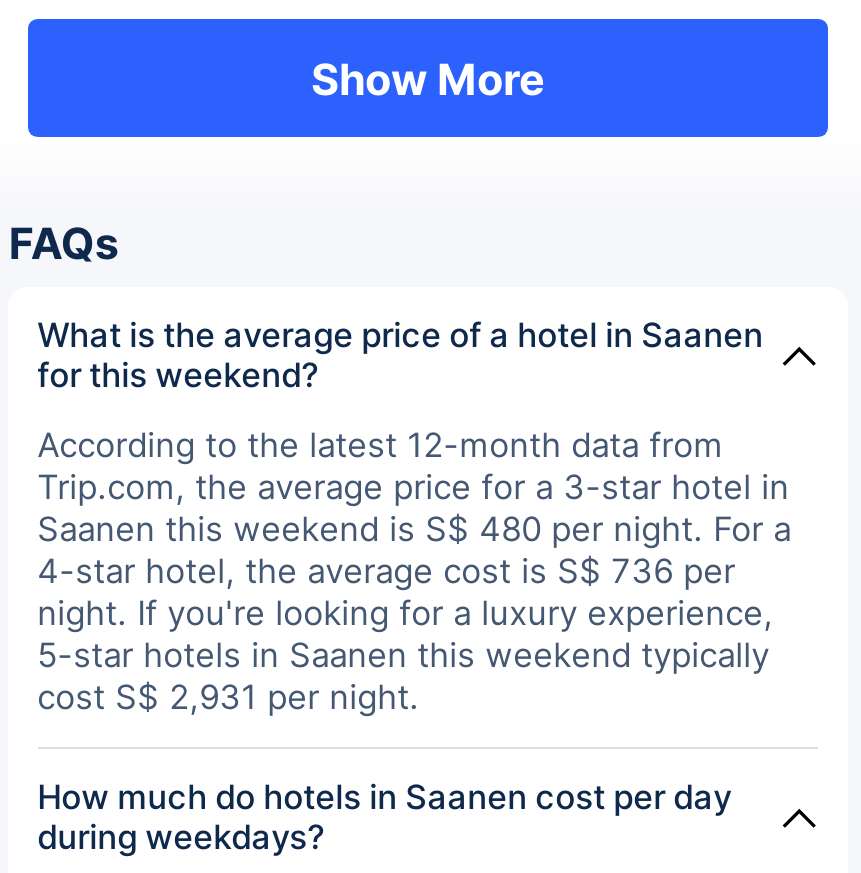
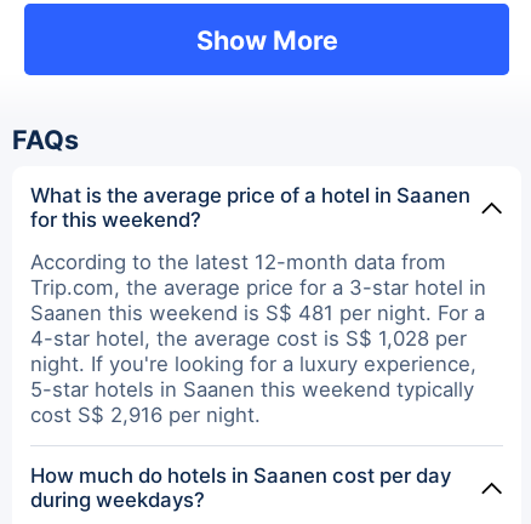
- Saanen this weekend is S$ 480 per night. For a
+ Saanen this weekend is S$ 481 per night. For a

- 4-star hotel, the average cost is S$ 736 per
+ 4-star hotel, the average cost is S$ 1,028 per

- cost S$ 2,931 per night.
+ cost S$ 2,916 per night.
